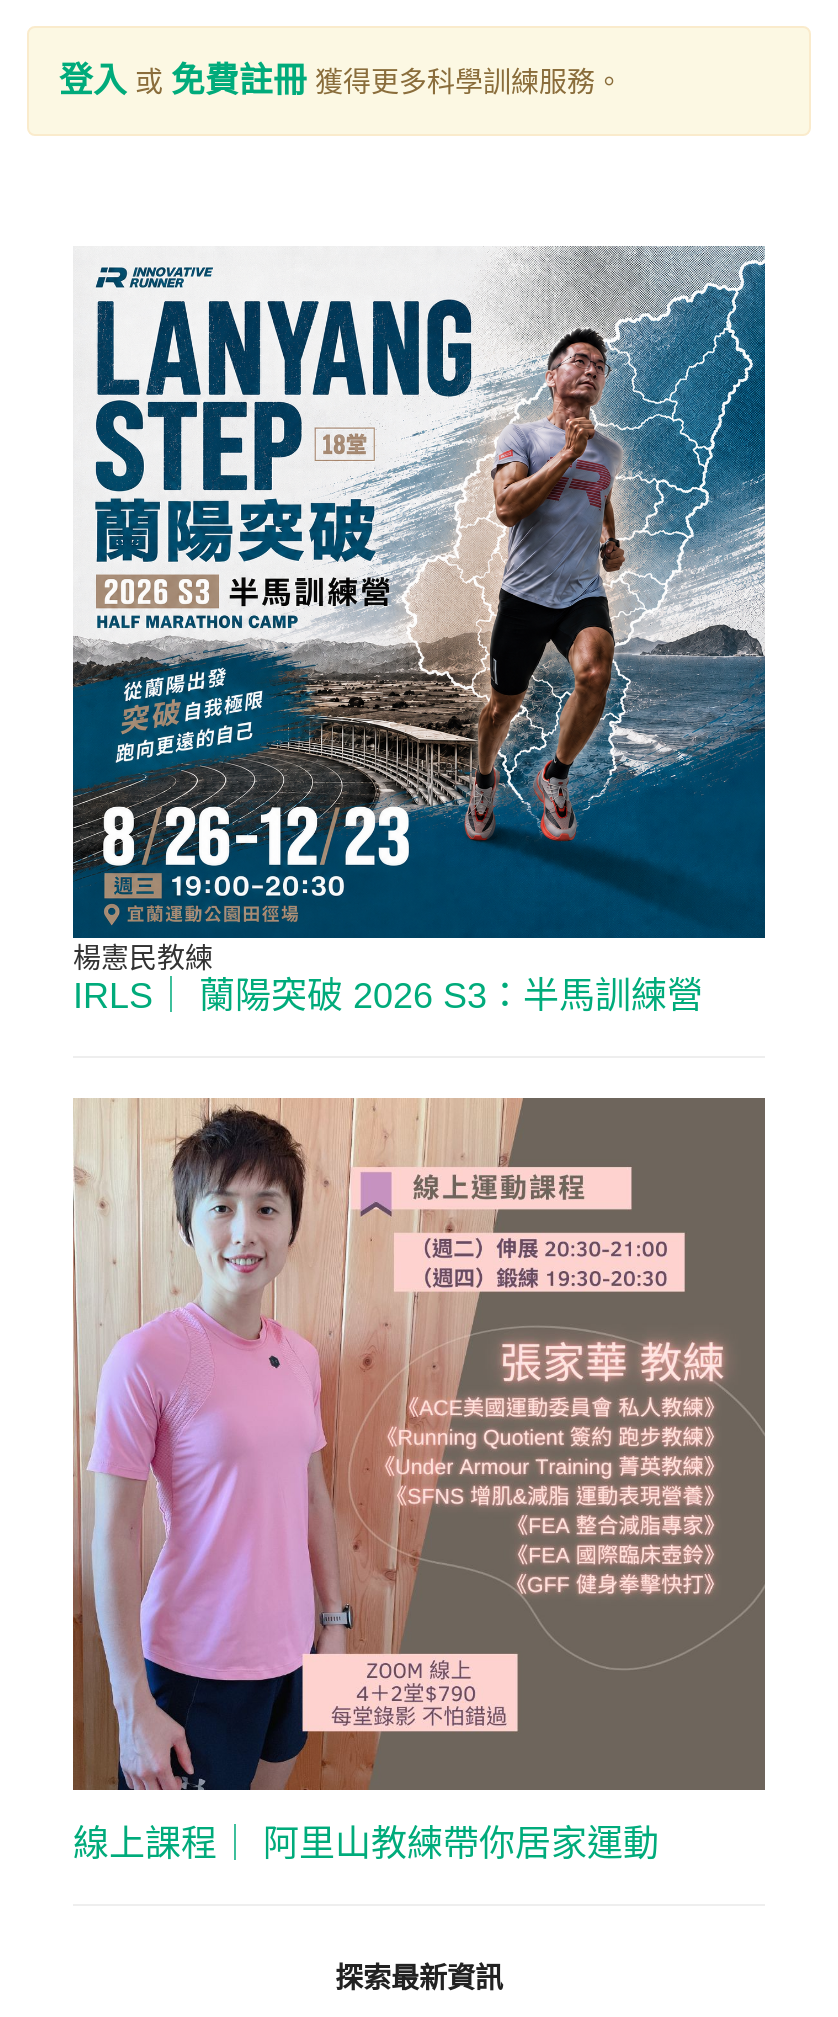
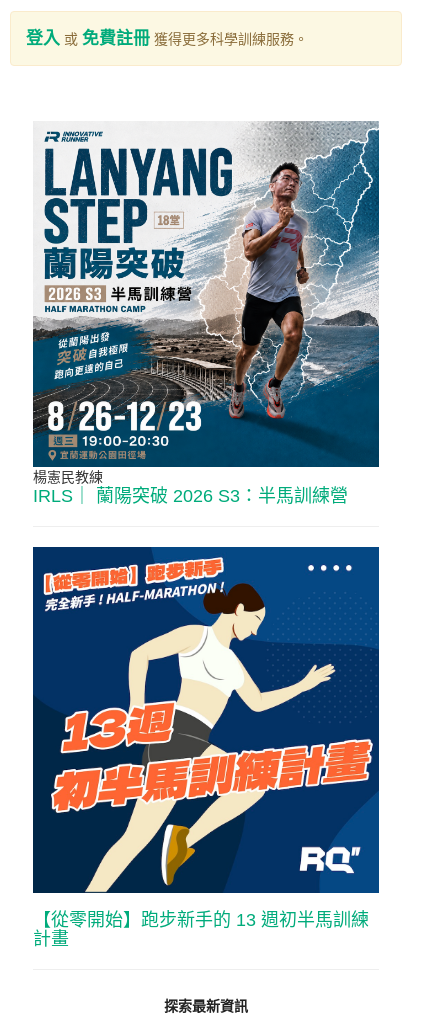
- [image]
- 線上課程｜ 阿里山教練帶你居家運動
+ [image]
+ 【從零開始】跑步新手的 13 週初半馬訓練
+ 計畫
